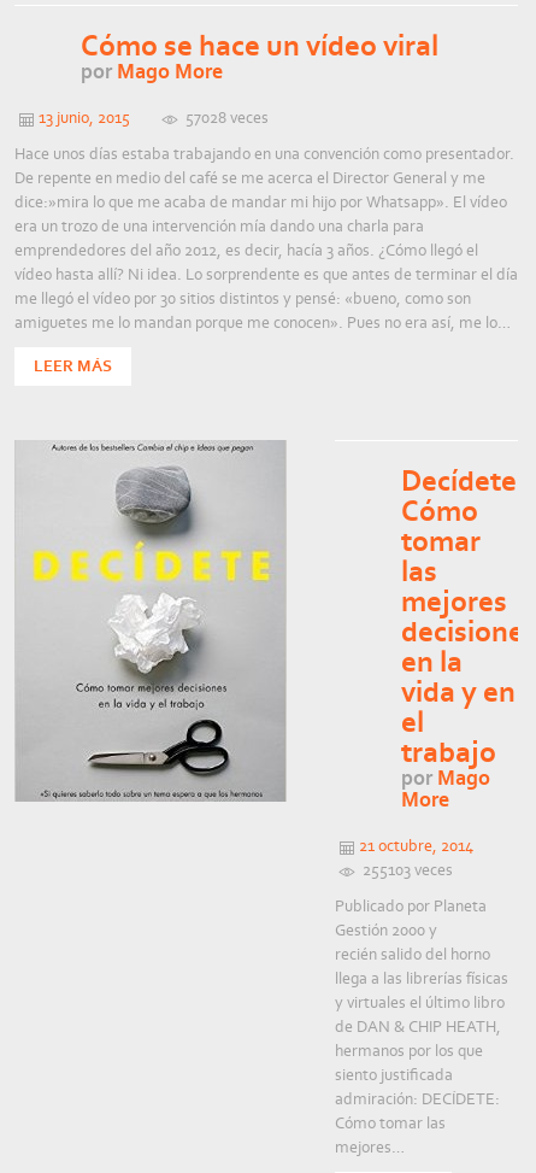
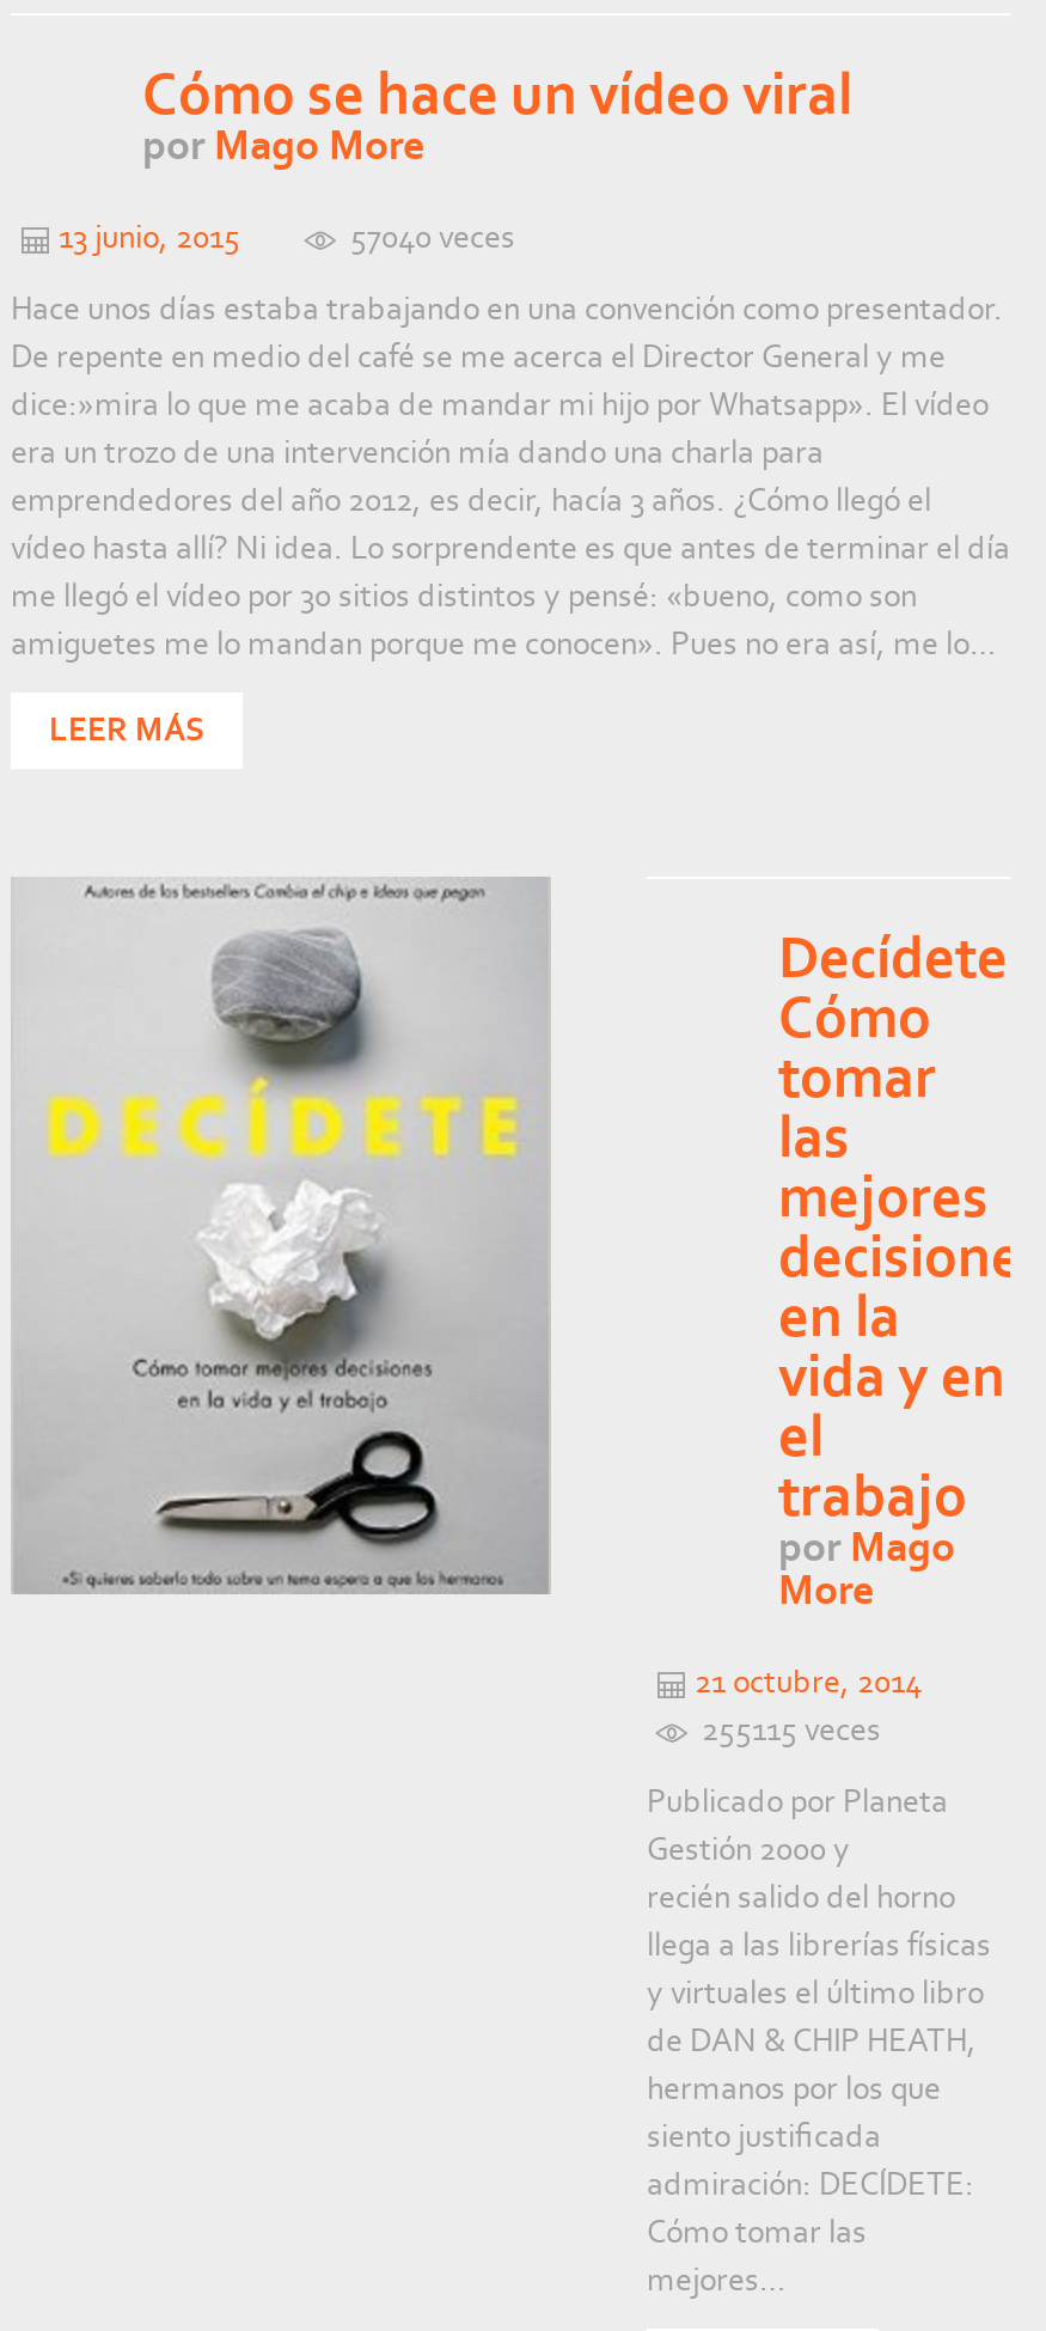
- 57028 veces
+ 57040 veces

- 255103 veces
+ 255115 veces
